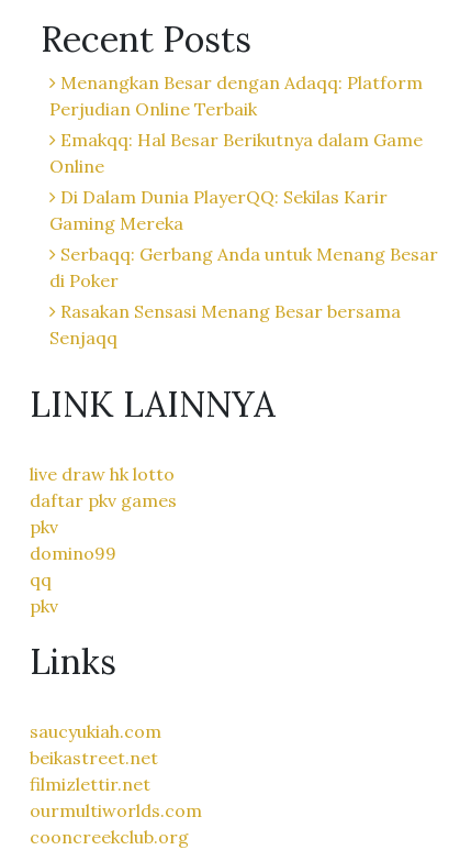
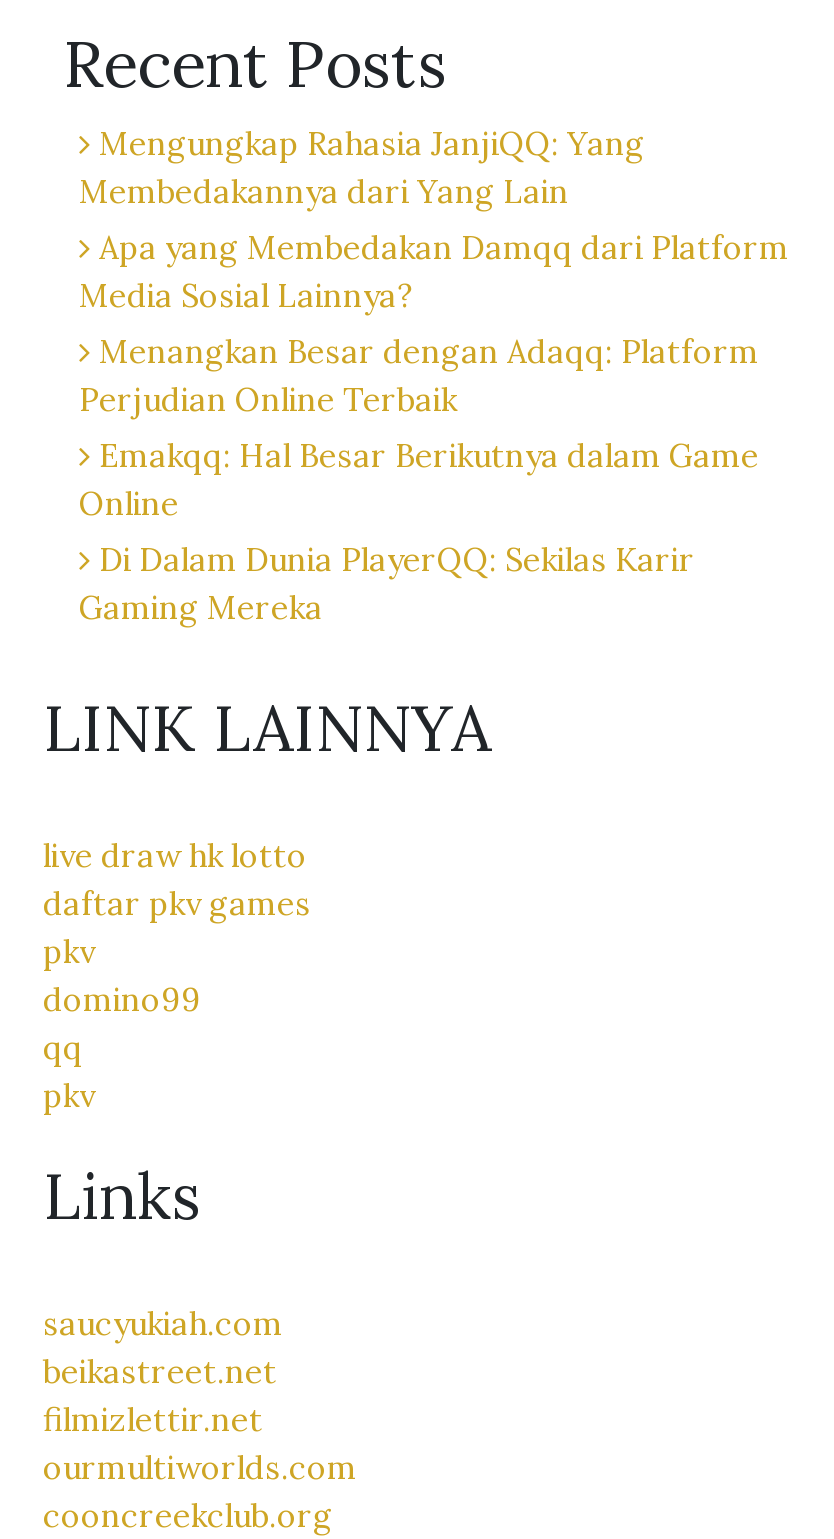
+ Mengungkap Rahasia JanjiQQ: Yang
+ Membedakannya dari Yang Lain
+ Apa yang Membedakan Damqq dari Platform
+ Media Sosial Lainnya?

moved down: Menangkan Besar dengan Adaqq: Platform | Perjudian Online Terbaik | Emakqq: Hal Besar Berikutnya dalam Game | Online | Di Dalam Dunia PlayerQQ: Sekilas Karir | Gaming Mereka

- Serbaqq: Gerbang Anda untuk Menang Besar
- di Poker
- Rasakan Sensasi Menang Besar bersama
- Senjaqq
